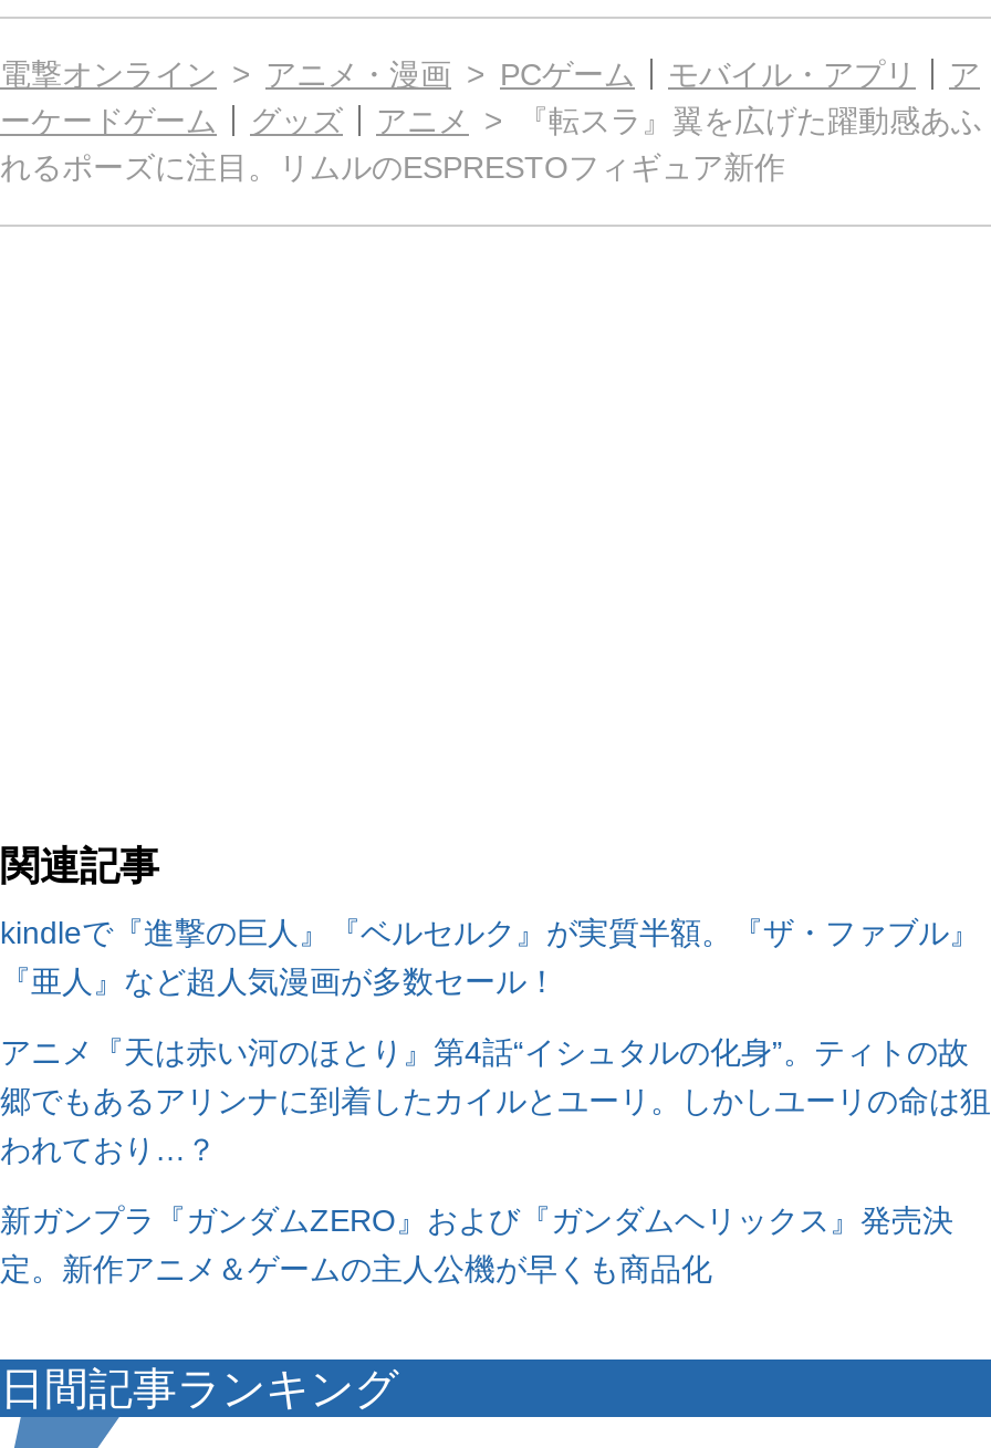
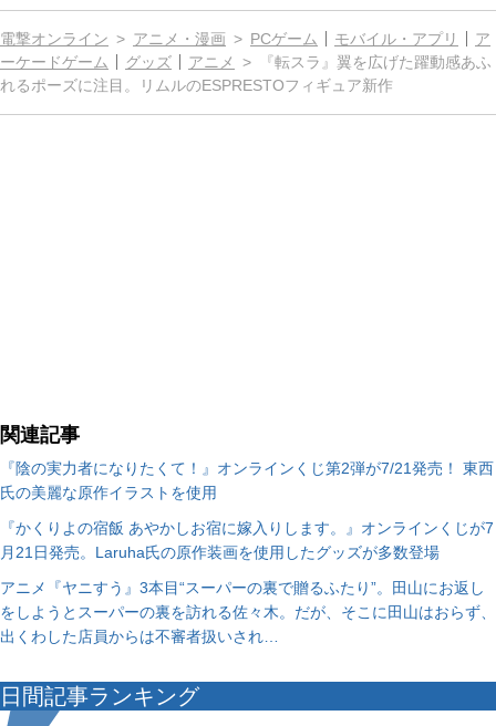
- kindleで『進撃の巨人』『ベルセルク』が実質半額。『ザ・ファブル』
- 『亜人』など超人気漫画が多数セール！
+ 『陰の実力者になりたくて！』オンラインくじ第2弾が7/21発売！ 東西
+ 氏の美麗な原作イラストを使用

- アニメ『天は赤い河のほとり』第4話“イシュタルの化身”。ティトの故
- 郷でもあるアリンナに到着したカイルとユーリ。しかしユーリの命は狙
- われており…？
+ 『かくりよの宿飯 あやかしお宿に嫁入りします。』オンラインくじが7
+ 月21日発売。Laruha氏の原作装画を使用したグッズが多数登場

- 新ガンプラ『ガンダムZERO』および『ガンダムヘリックス』発売決
- 定。新作アニメ＆ゲームの主人公機が早くも商品化
+ アニメ『ヤニすう』3本目“スーパーの裏で贈るふたり”。田山にお返し
+ をしようとスーパーの裏を訪れる佐々木。だが、そこに田山はおらず、
+ 出くわした店員からは不審者扱いされ…
